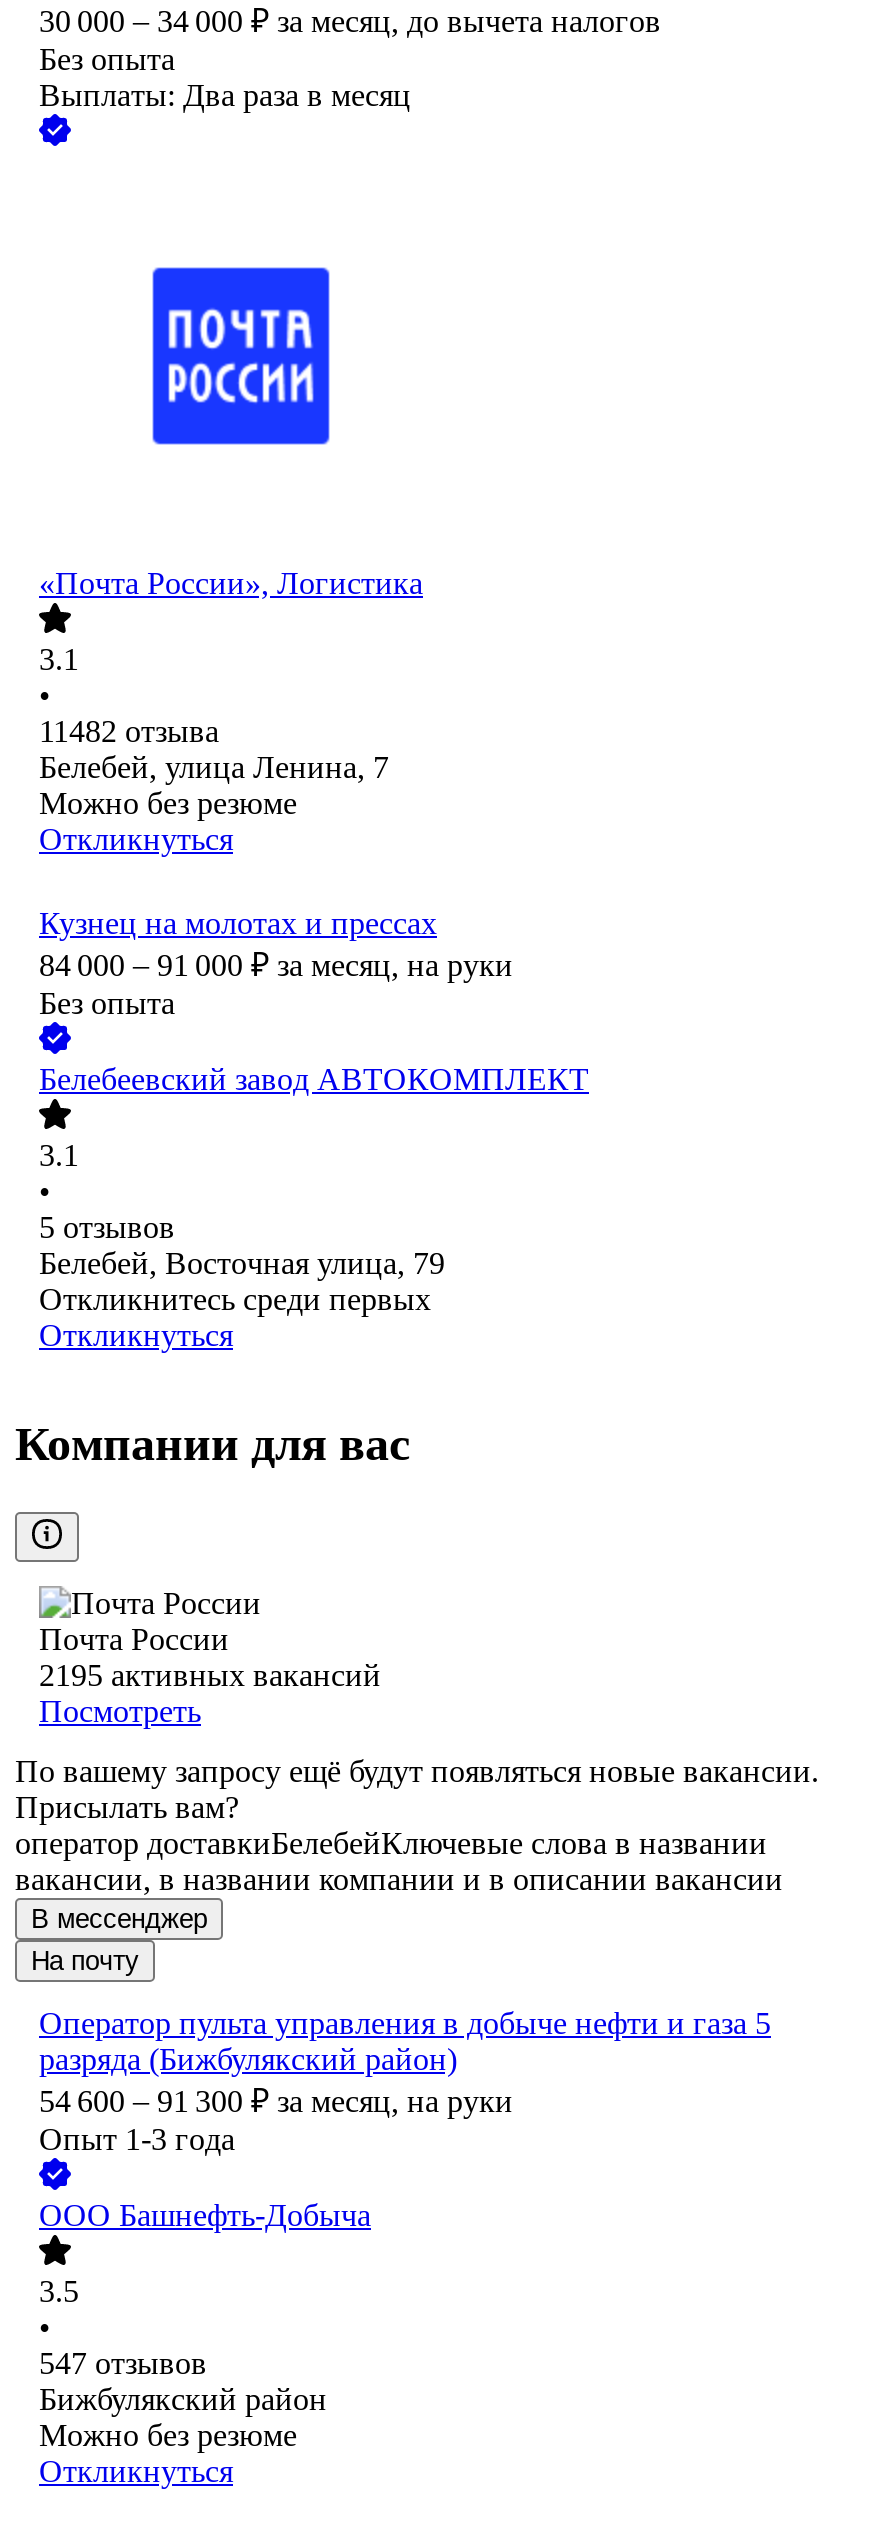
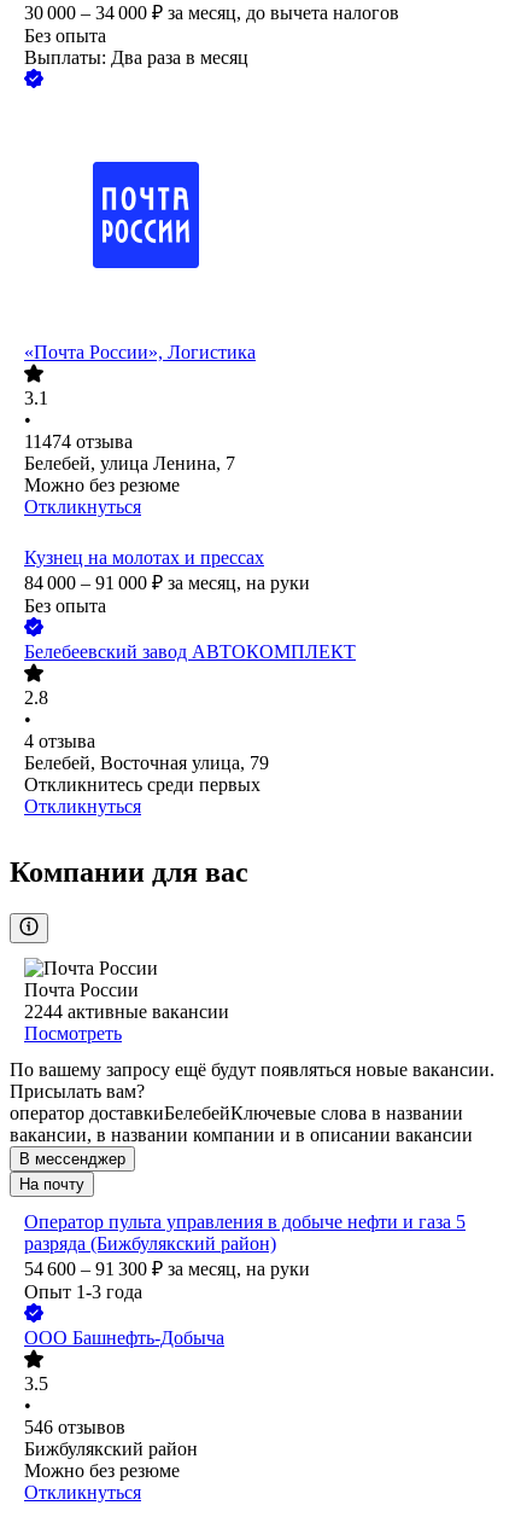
- 11482 отзыва
+ 11474 отзыва

- 3.1
+ 2.8

- 5 отзывов
+ 4 отзыва

- 2195 активных вакансий
+ 2244 активные вакансии

- 547 отзывов
+ 546 отзывов
